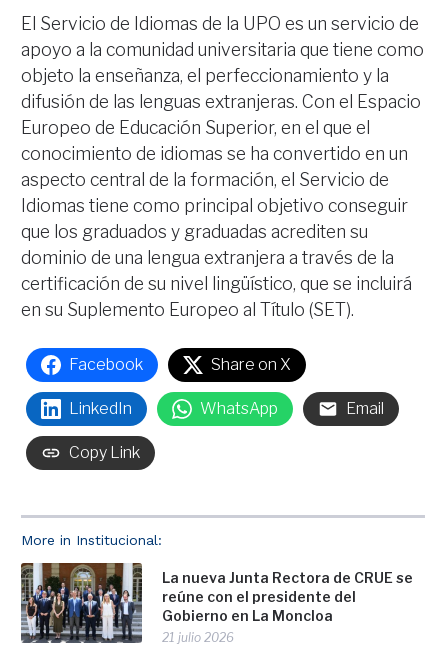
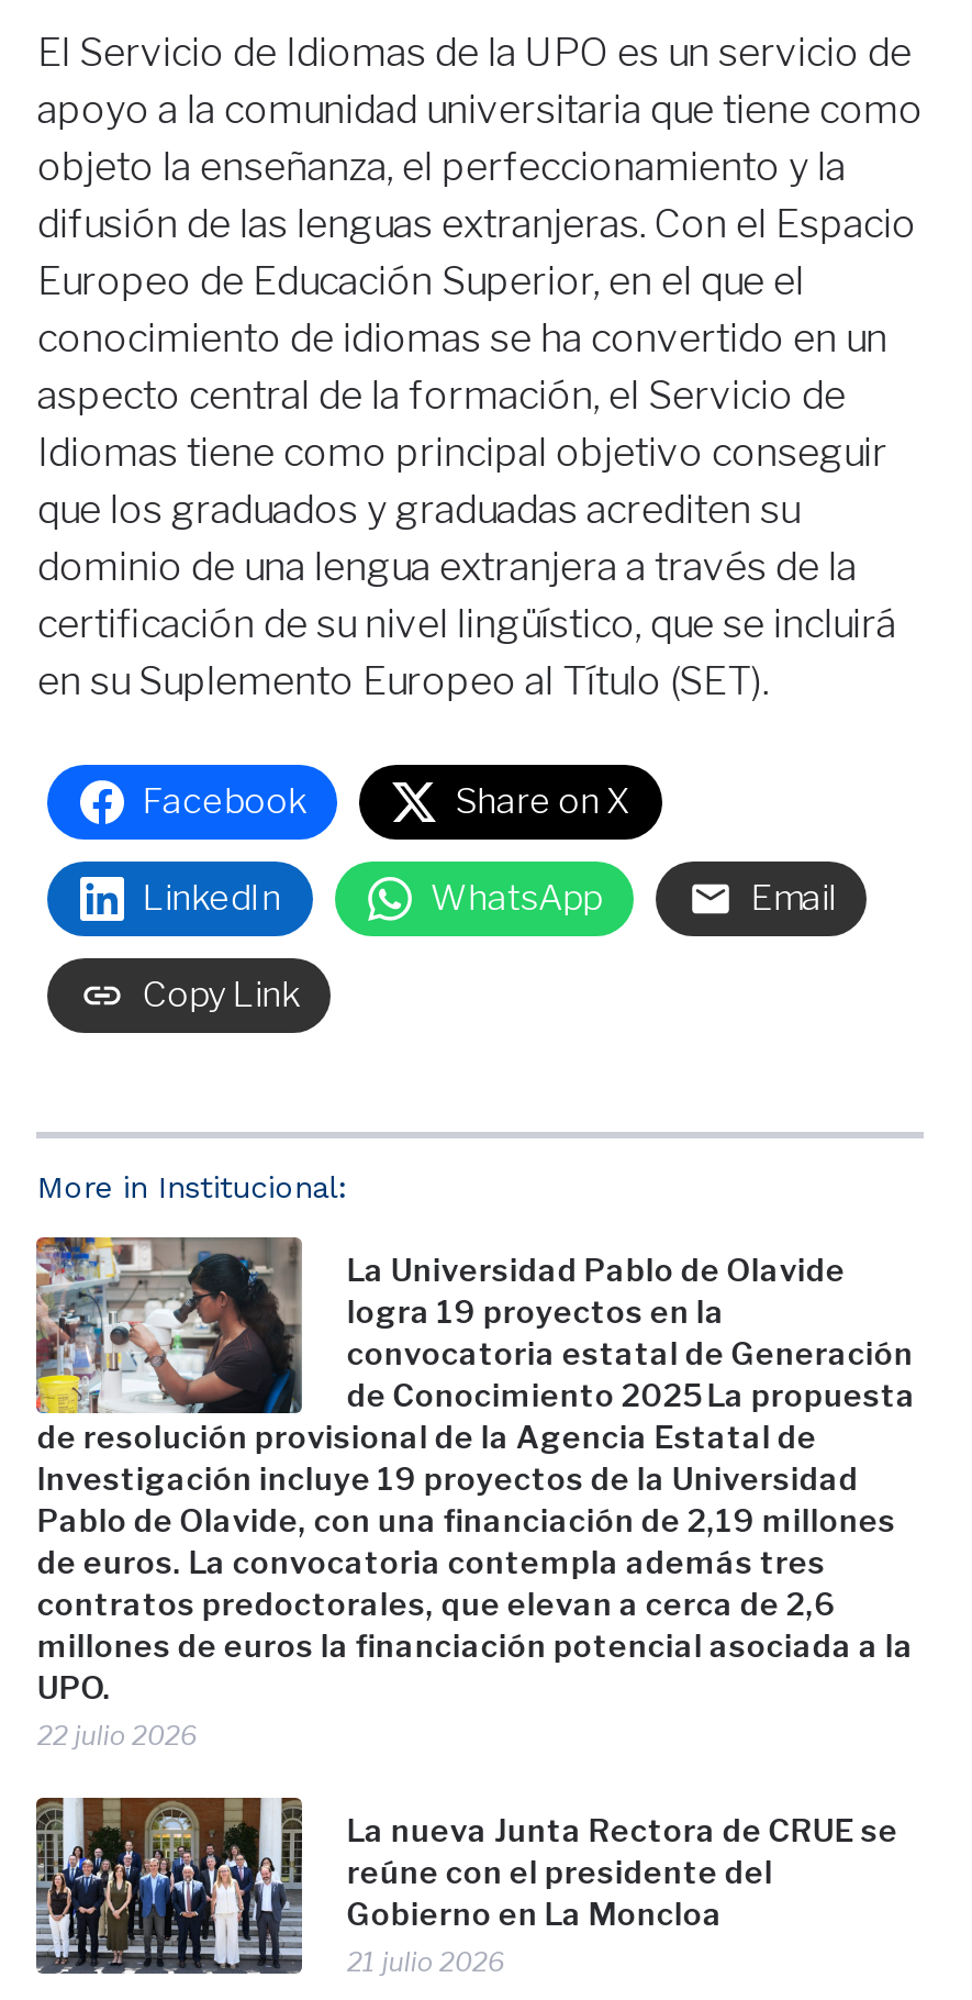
+ [image]
+ La Universidad Pablo de Olavide
+ logra 19 proyectos en la
+ convocatoria estatal de Generación
+ de Conocimiento 2025 La propuesta
+ de resolución provisional de la Agencia Estatal de
+ Investigación incluye 19 proyectos de la Universidad
+ Pablo de Olavide, con una financiación de 2,19 millones
+ de euros. La convocatoria contempla además tres
+ contratos predoctorales, que elevan a cerca de 2,6
+ millones de euros la financiación potencial asociada a la
+ UPO.
+ 22 julio 2026
